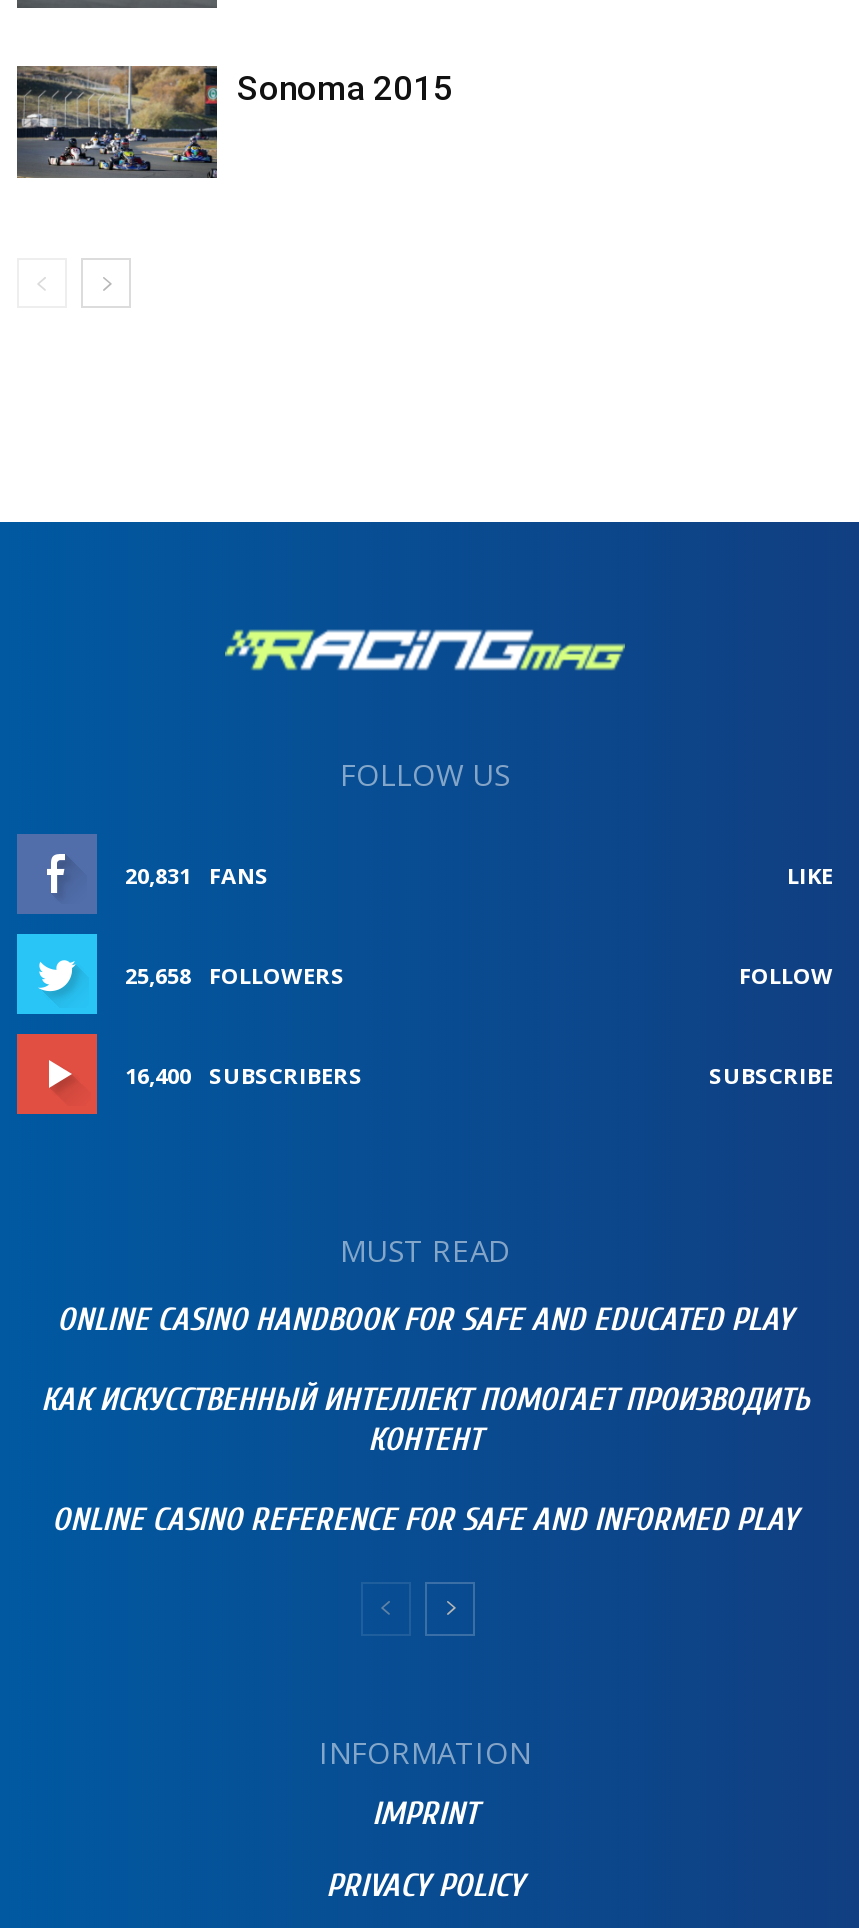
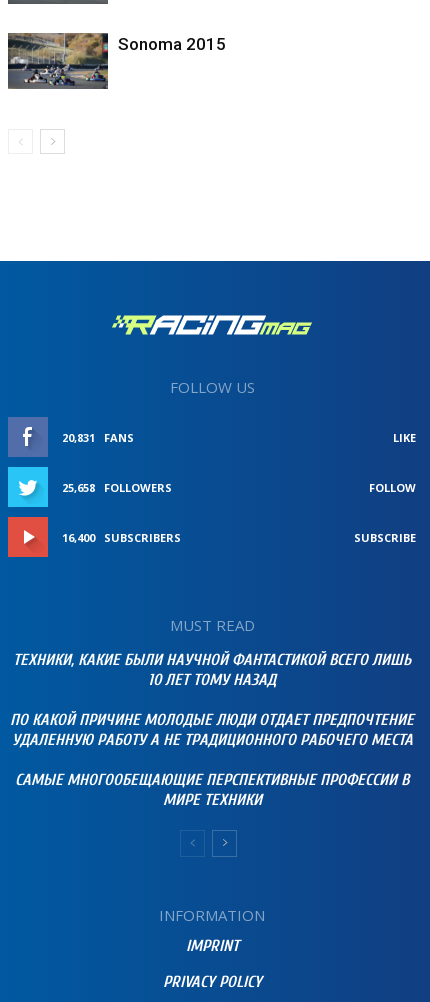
- ONLINE CASINO HANDBOOK FOR SAFE AND EDUCATED PLAY
+ ТЕХНИКИ, КАКИЕ БЫЛИ НАУЧНОЙ ФАНТАСТИКОЙ ВСЕГО ЛИШЬ
+ 10 ЛЕТ ТОМУ НАЗАД

- КАК ИСКУССТВЕННЫЙ ИНТЕЛЛЕКТ ПОМОГАЕТ ПРОИЗВОДИТЬ
- КОНТЕНТ
+ ПО КАКОЙ ПРИЧИНЕ МОЛОДЫЕ ЛЮДИ ОТДАЕТ ПРЕДПОЧТЕНИЕ
+ УДАЛЕННУЮ РАБОТУ А НЕ ТРАДИЦИОННОГО РАБОЧЕГО МЕСТА

- ONLINE CASINO REFERENCE FOR SAFE AND INFORMED PLAY
+ САМЫЕ МНОГООБЕЩАЮЩИЕ ПЕРСПЕКТИВНЫЕ ПРОФЕССИИ В
+ МИРЕ ТЕХНИКИ
